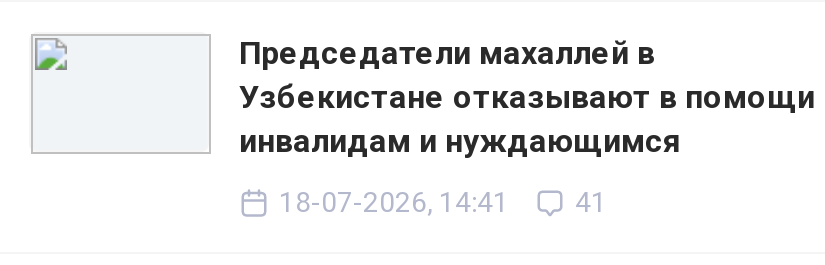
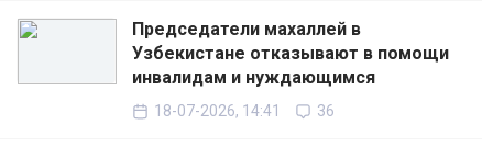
- 41
+ 36
